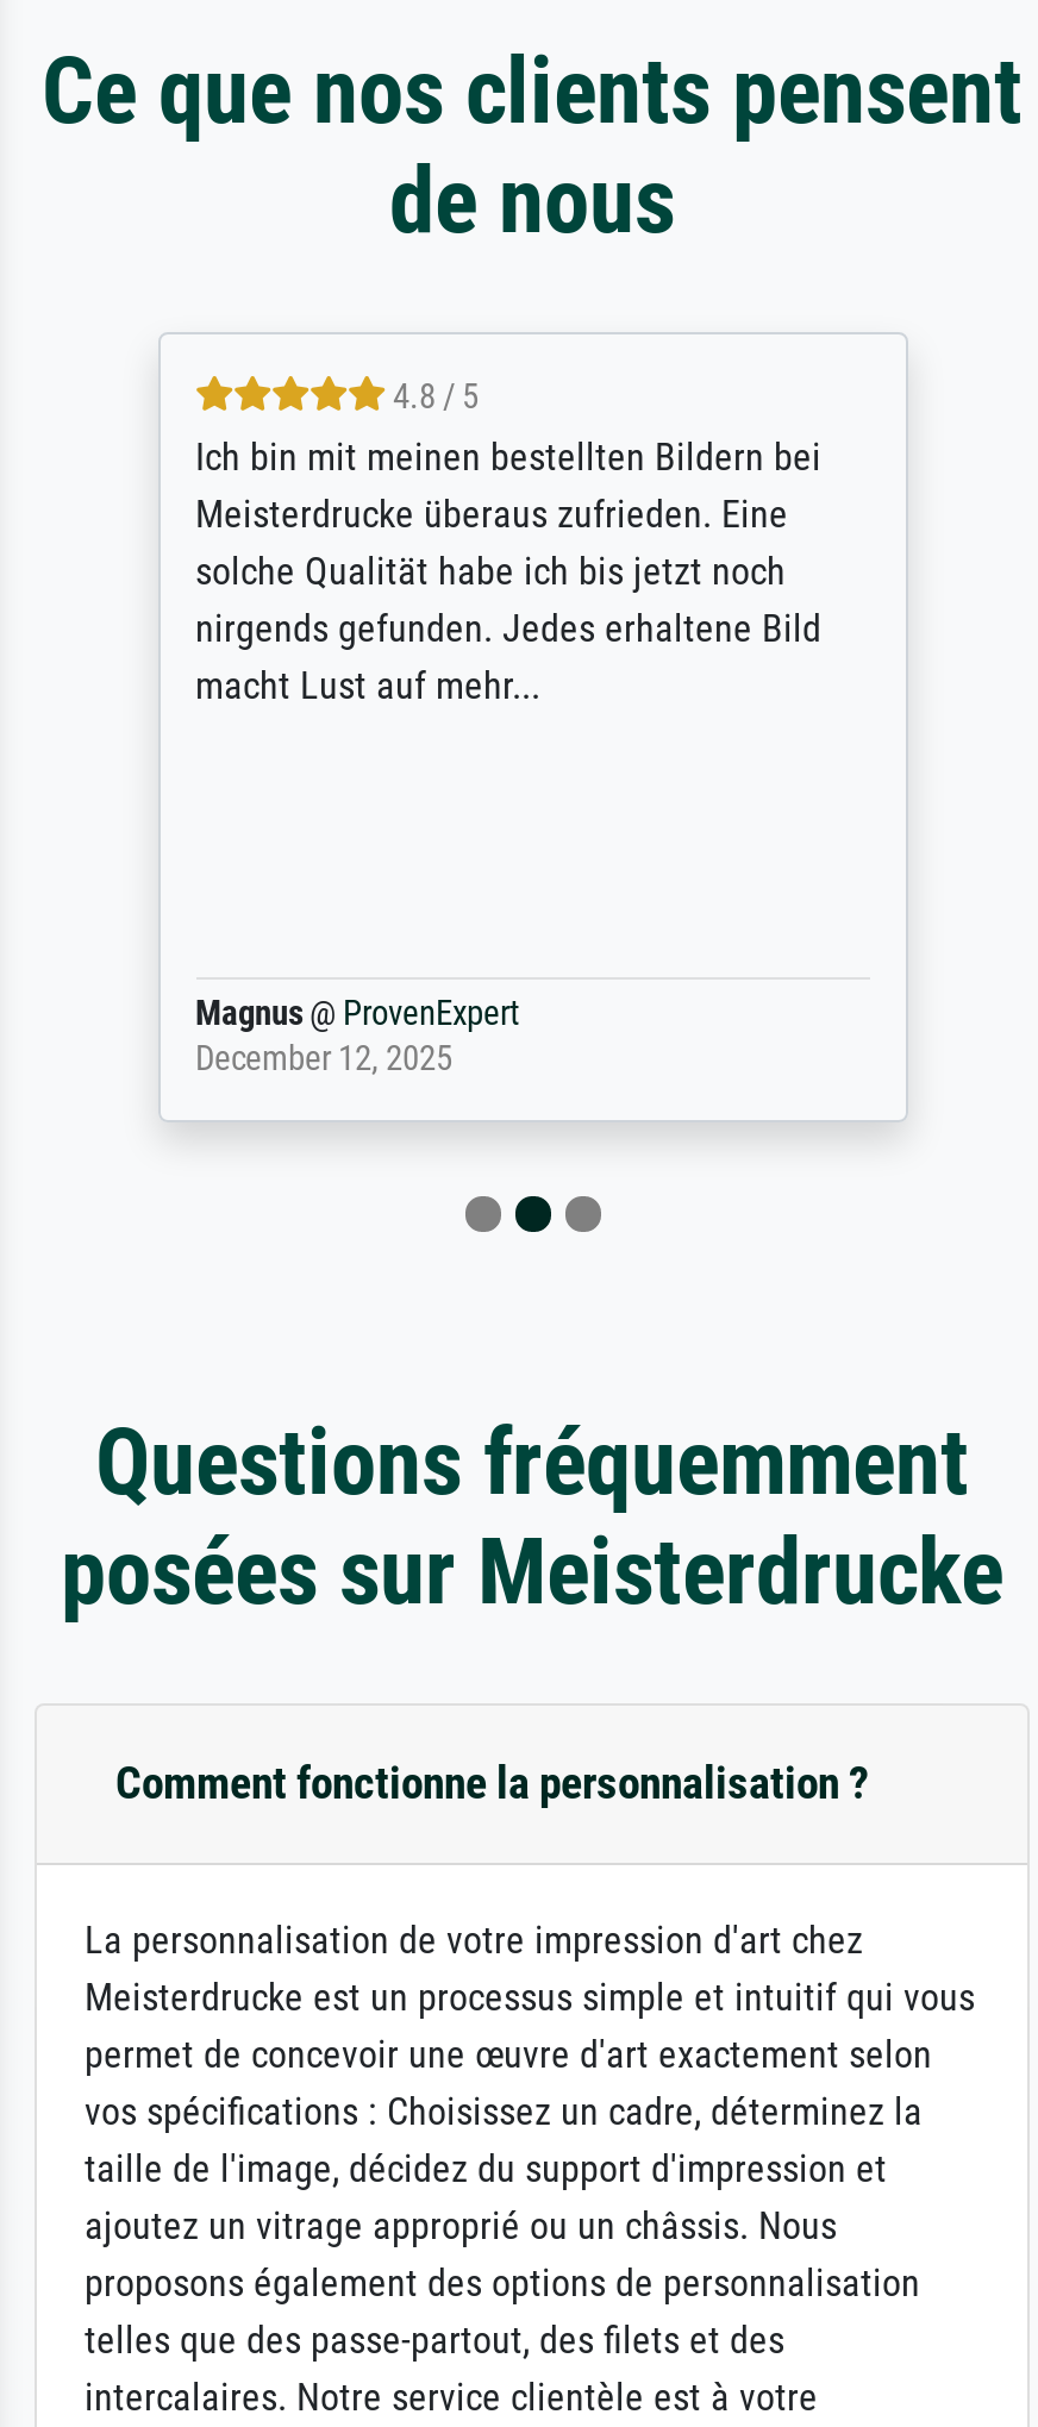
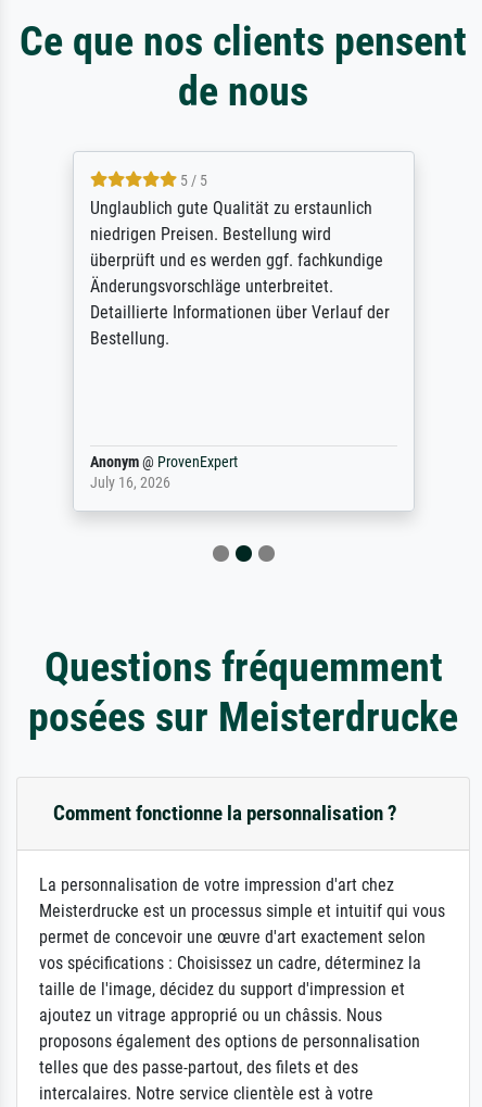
- 4.8 / 5
- Ich bin mit meinen bestellten Bildern bei
- Meisterdrucke überaus zufrieden. Eine
- solche Qualität habe ich bis jetzt noch
- nirgends gefunden. Jedes erhaltene Bild
- macht Lust auf mehr...
+ 5 / 5
+ Unglaublich gute Qualität zu erstaunlich
+ niedrigen Preisen. Bestellung wird
+ überprüft und es werden ggf. fachkundige
+ Änderungsvorschläge unterbreitet.
+ Detaillierte Informationen über Verlauf der
+ Bestellung.

- Magnus @ ProvenExpert
- December 12, 2025
+ Anonym @ ProvenExpert
+ July 16, 2026
